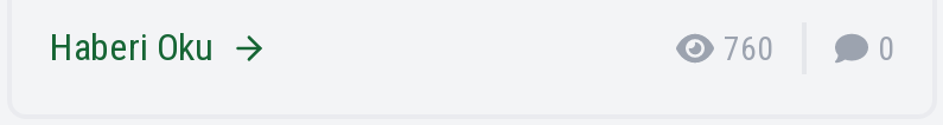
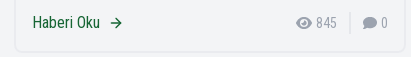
- 760
+ 845
